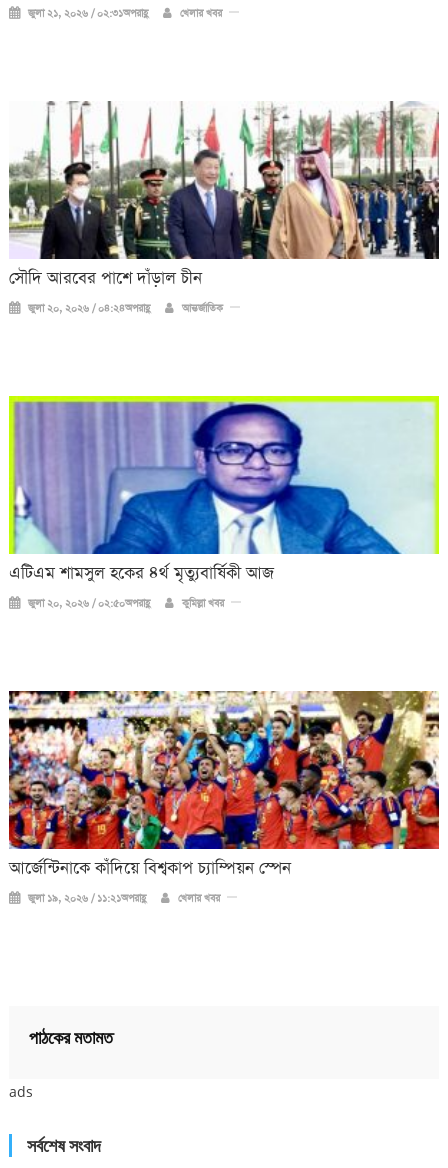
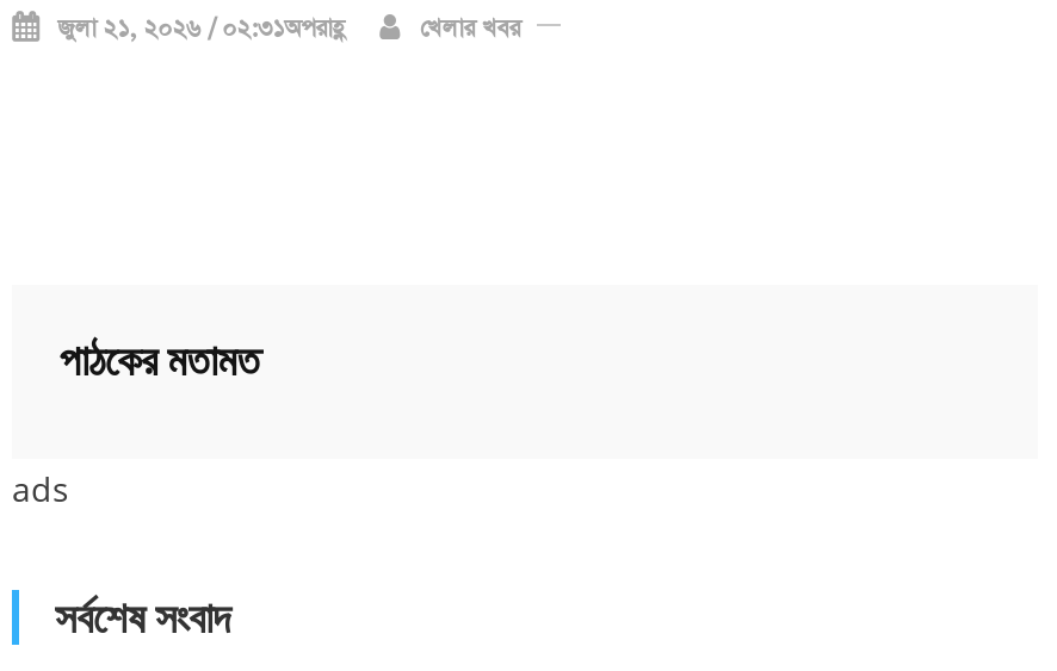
- [image]
- সৌদি আরবের পাশে দাঁড়াল চীন
- জুলা ২০, ২০২৬ / ০৪:২৪অপরাহ্ণ
- আন্তর্জাতিক

- [image]
- এটিএম শামসুল হকের ৪র্থ মৃত্যুবার্ষিকী আজ
- জুলা ২০, ২০২৬ / ০২:৫০অপরাহ্ণ
- কুমিল্লা খবর

- [image]
- আর্জেন্টিনাকে কাঁদিয়ে বিশ্বকাপ চ্যাম্পিয়ন স্পেন
- জুলা ১৯, ২০২৬ / ১১:২১অপরাহ্ণ
- খেলার খবর
